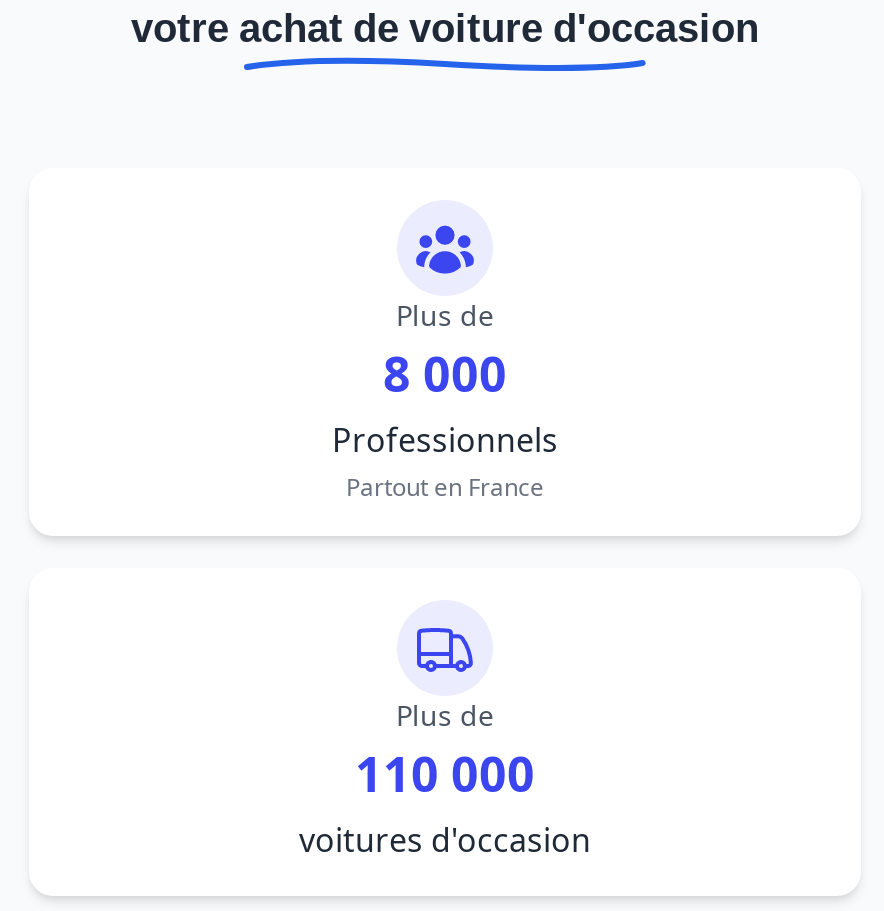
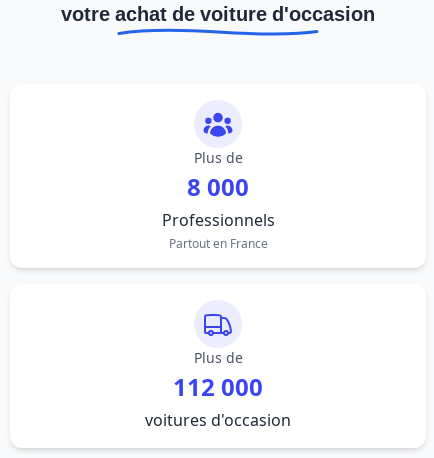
- 110 000
+ 112 000
